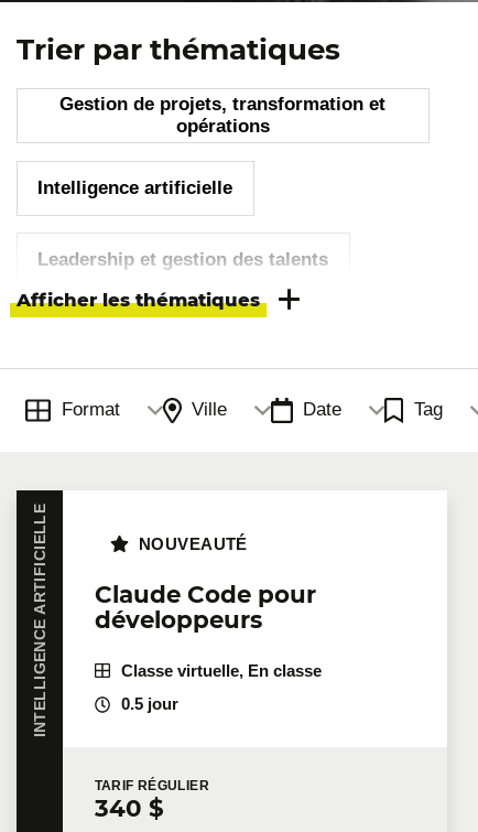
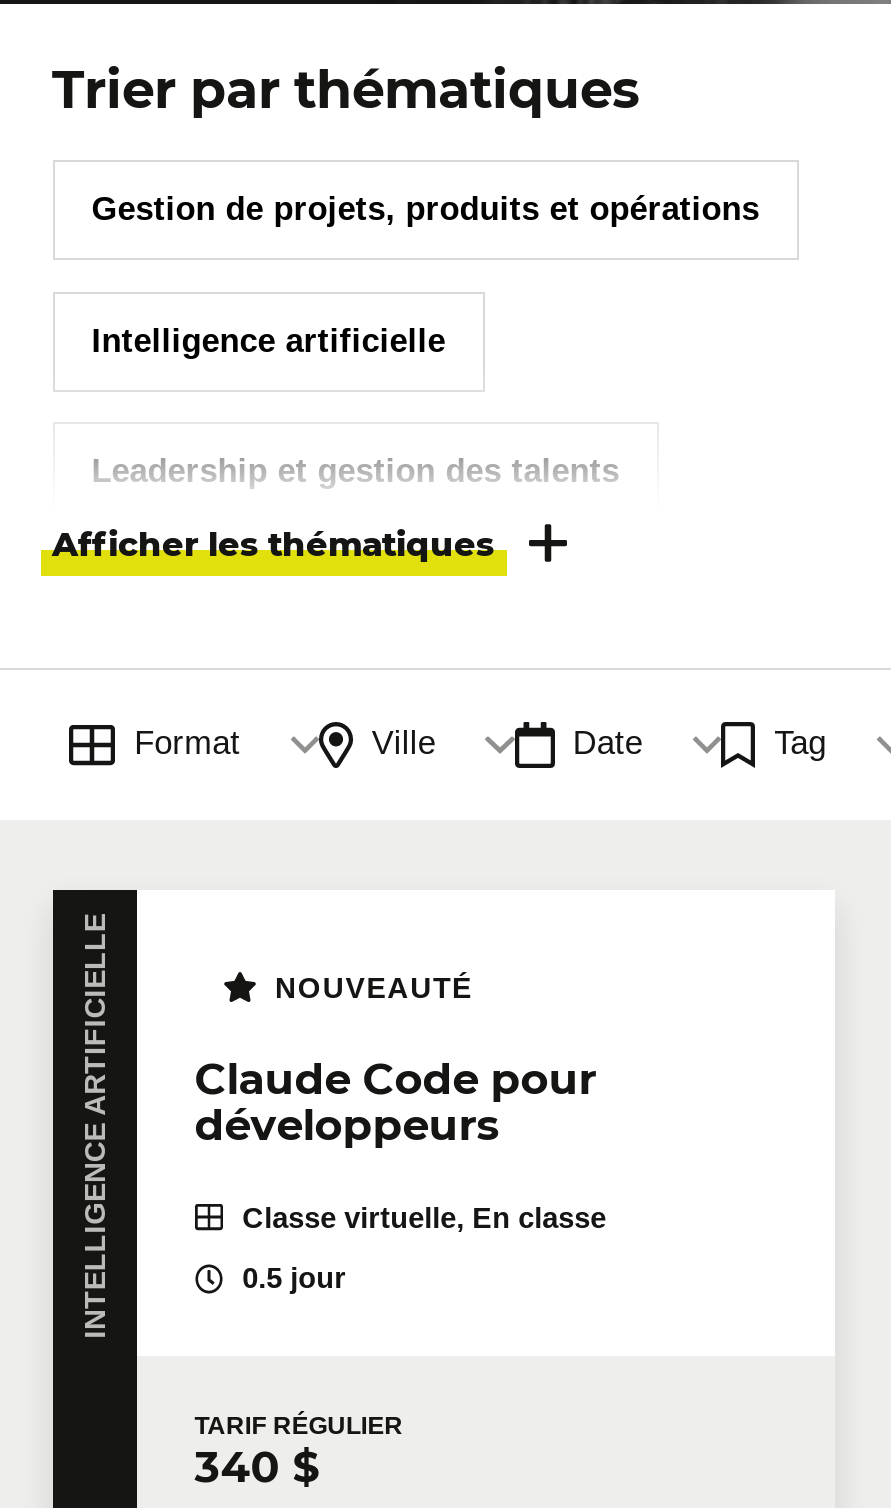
- Gestion de projets, transformation et
- opérations
+ Gestion de projets, produits et opérations
